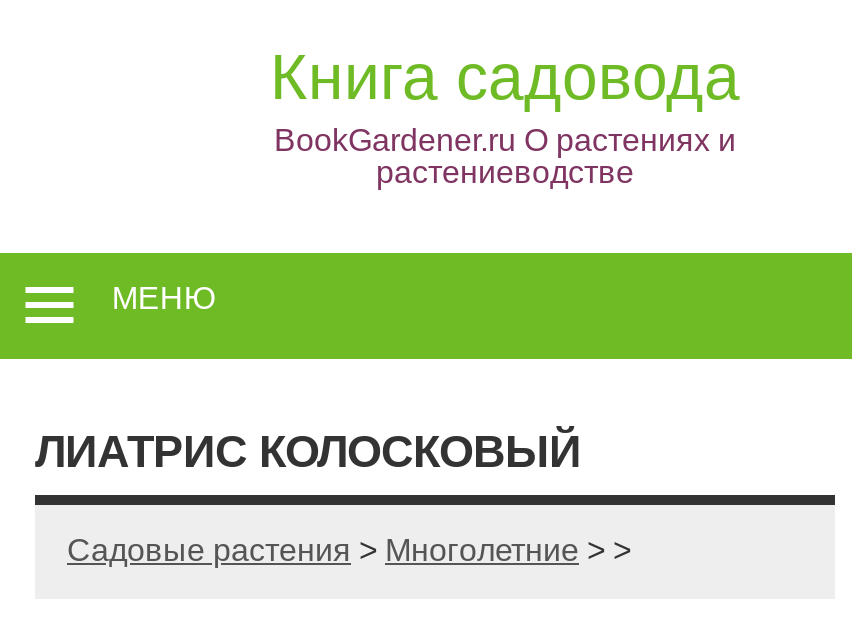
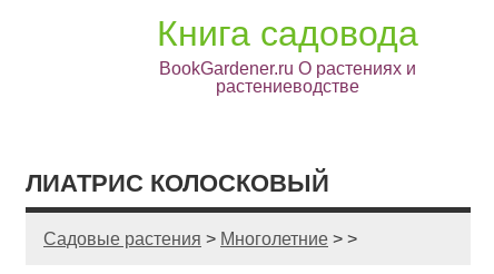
- МЕНЮ
